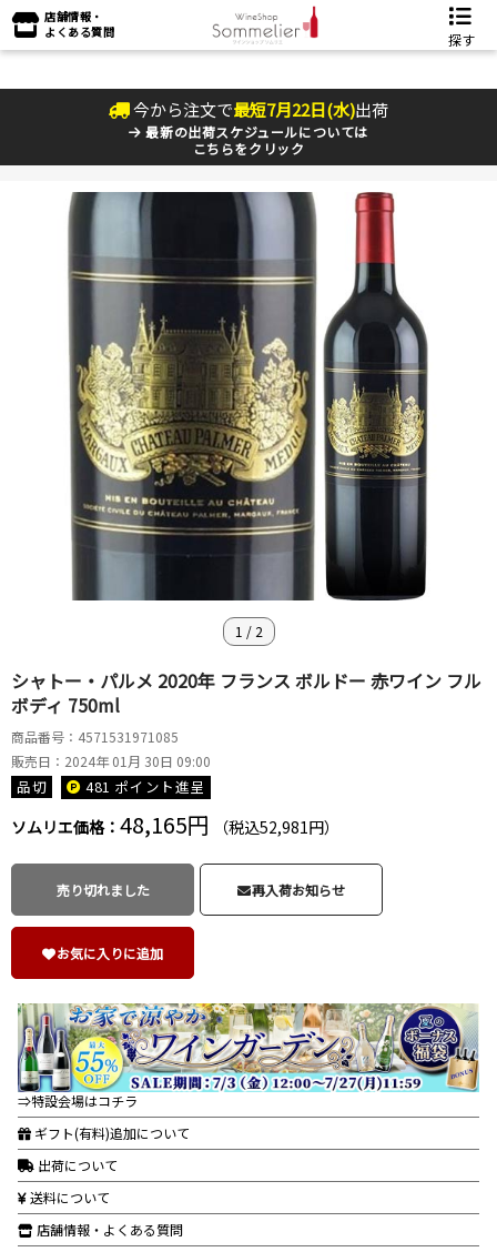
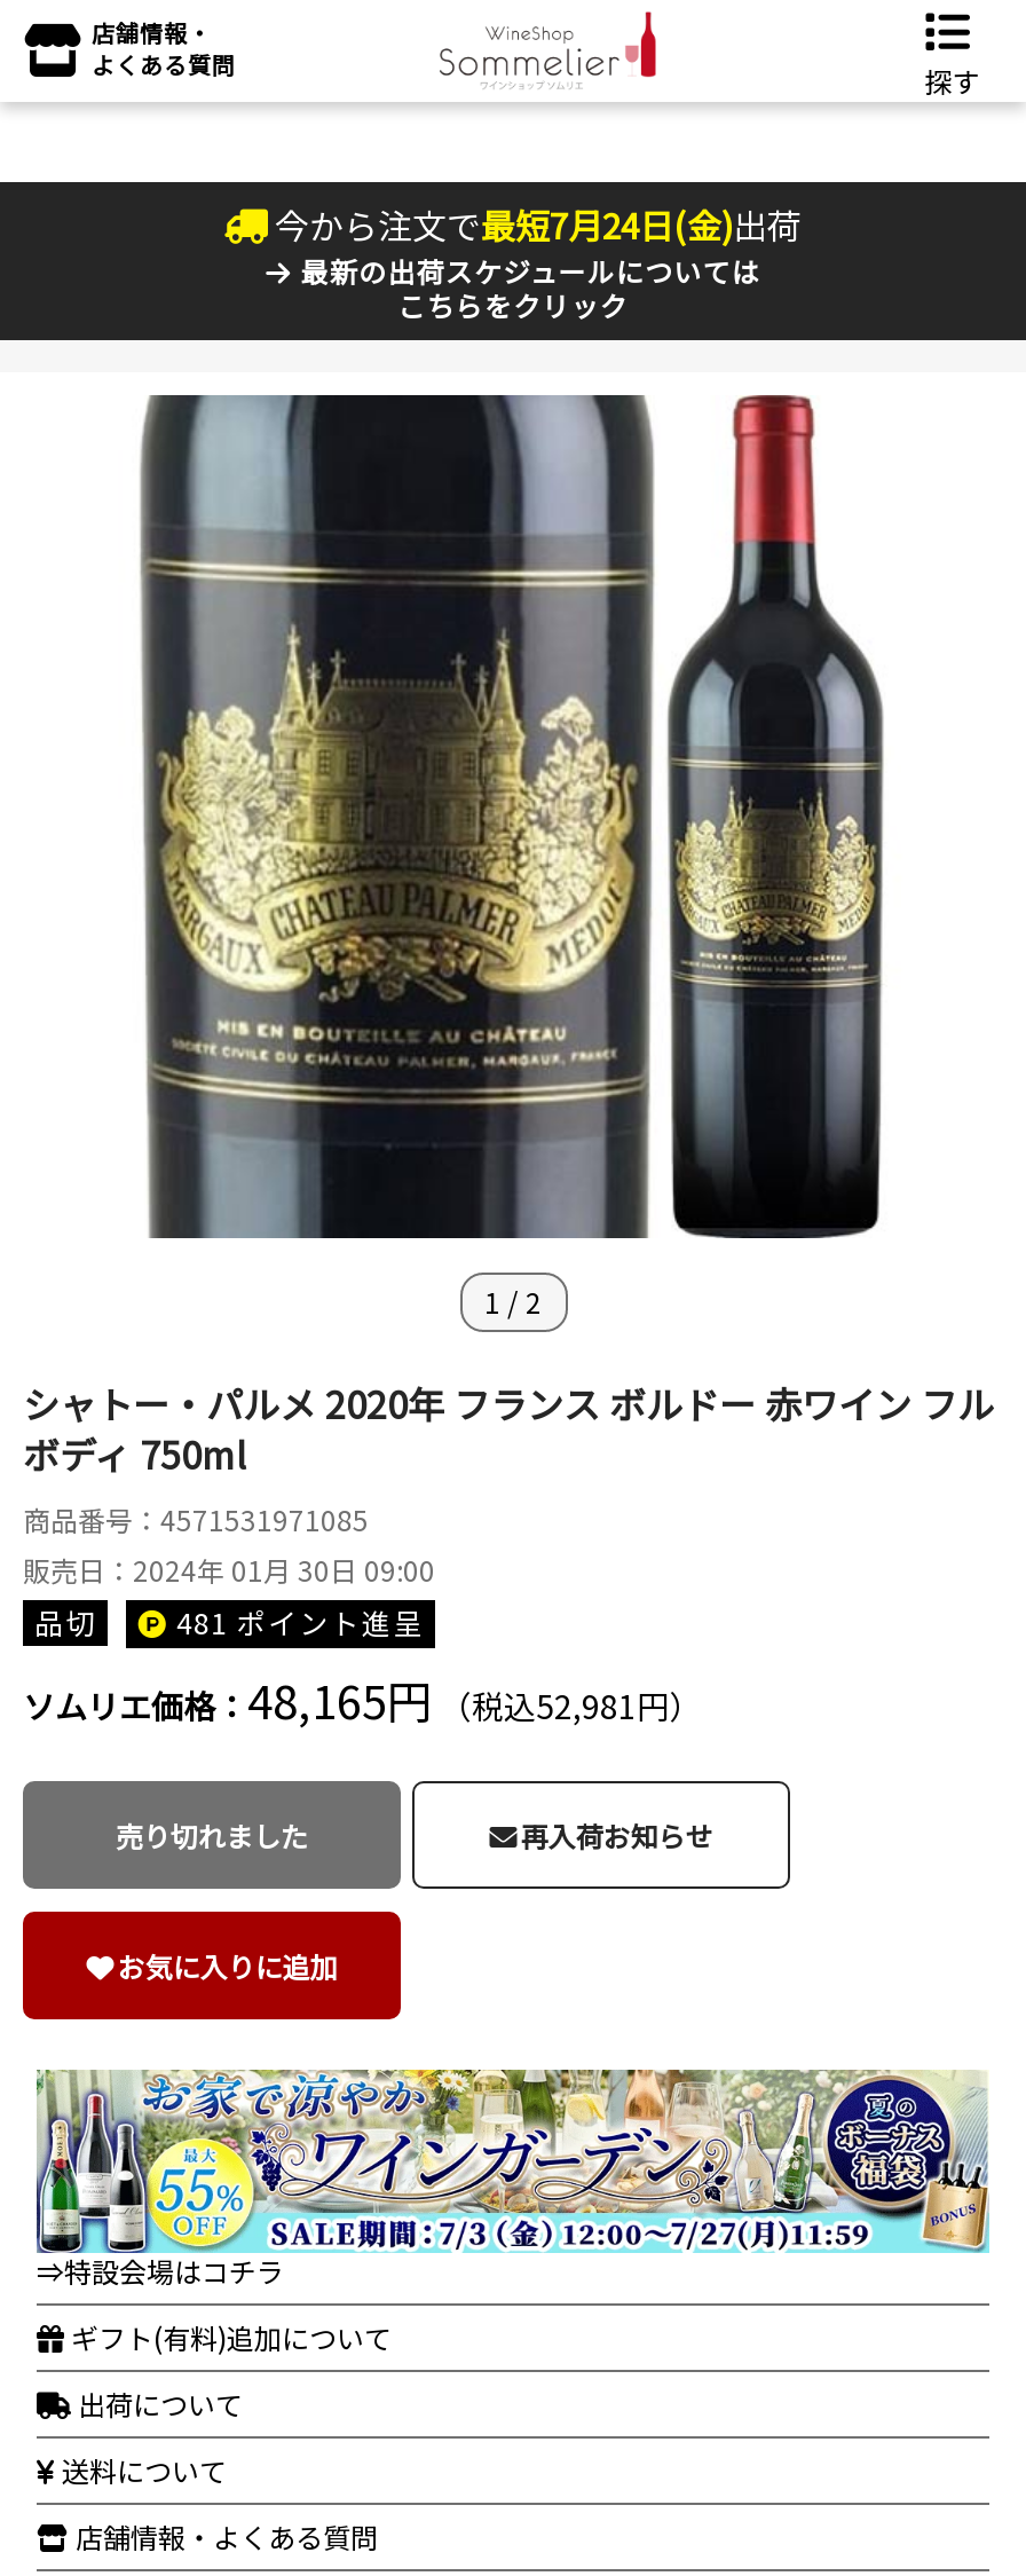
- 今から注文で最短7月22日(水)出荷
+ 今から注文で最短7月24日(金)出荷
